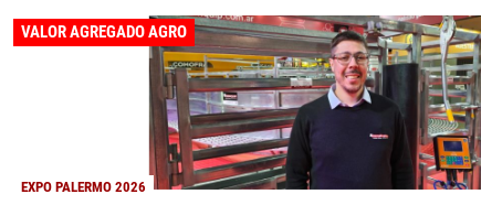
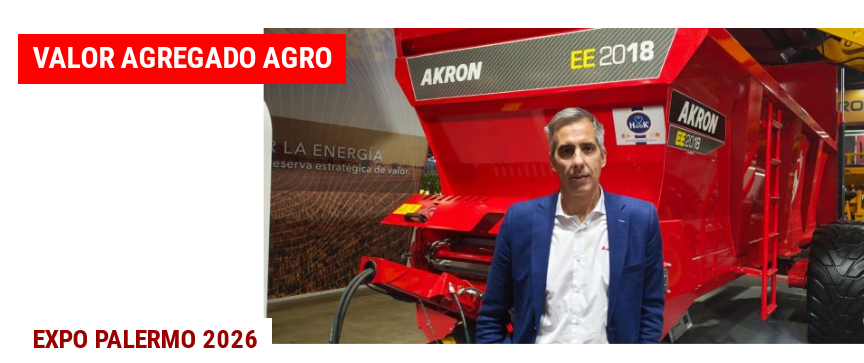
- [image]
+ [image]
